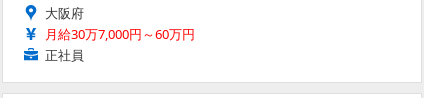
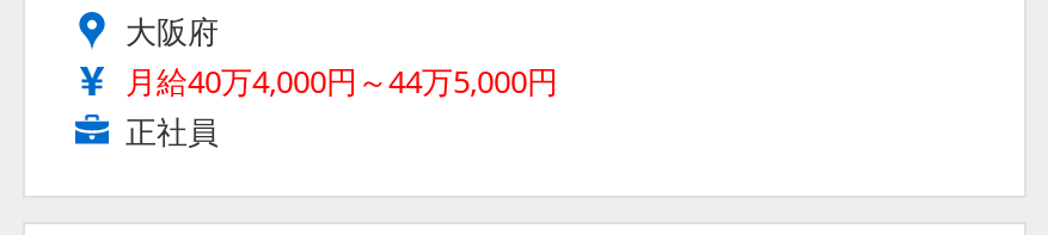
- 月給30万7,000円～60万円
+ 月給40万4,000円～44万5,000円
